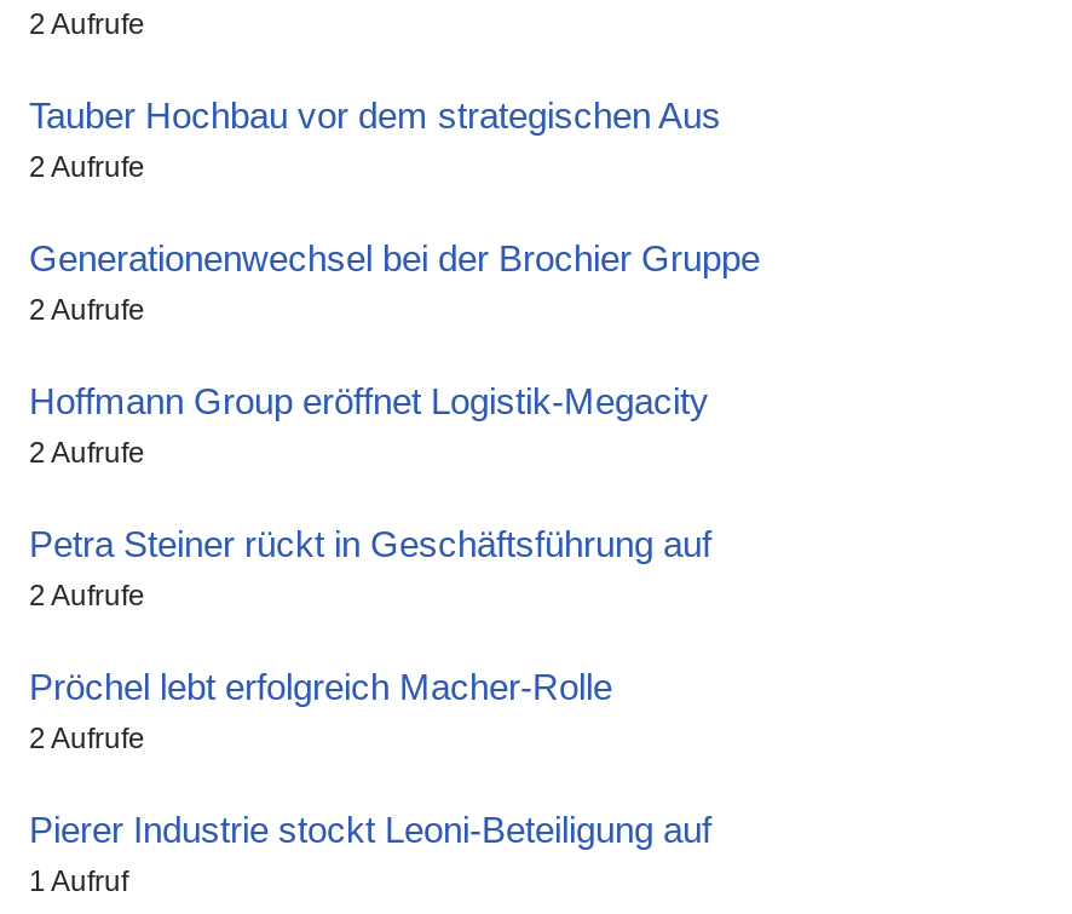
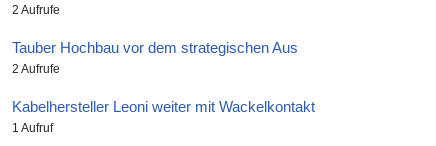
- Generationenwechsel bei der Brochier Gruppe
- 2 Aufrufe
- Hoffmann Group eröffnet Logistik-Megacity
- 2 Aufrufe
- Petra Steiner rückt in Geschäftsführung auf
- 2 Aufrufe
- Pröchel lebt erfolgreich Macher-Rolle
- 2 Aufrufe
- Pierer Industrie stockt Leoni-Beteiligung auf
+ Kabelhersteller Leoni weiter mit Wackelkontakt
